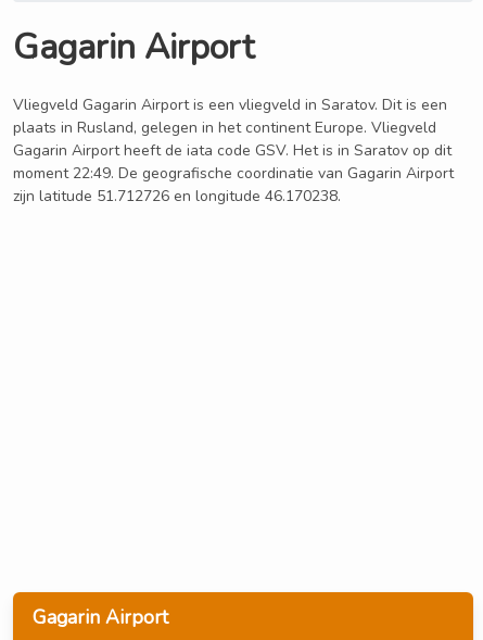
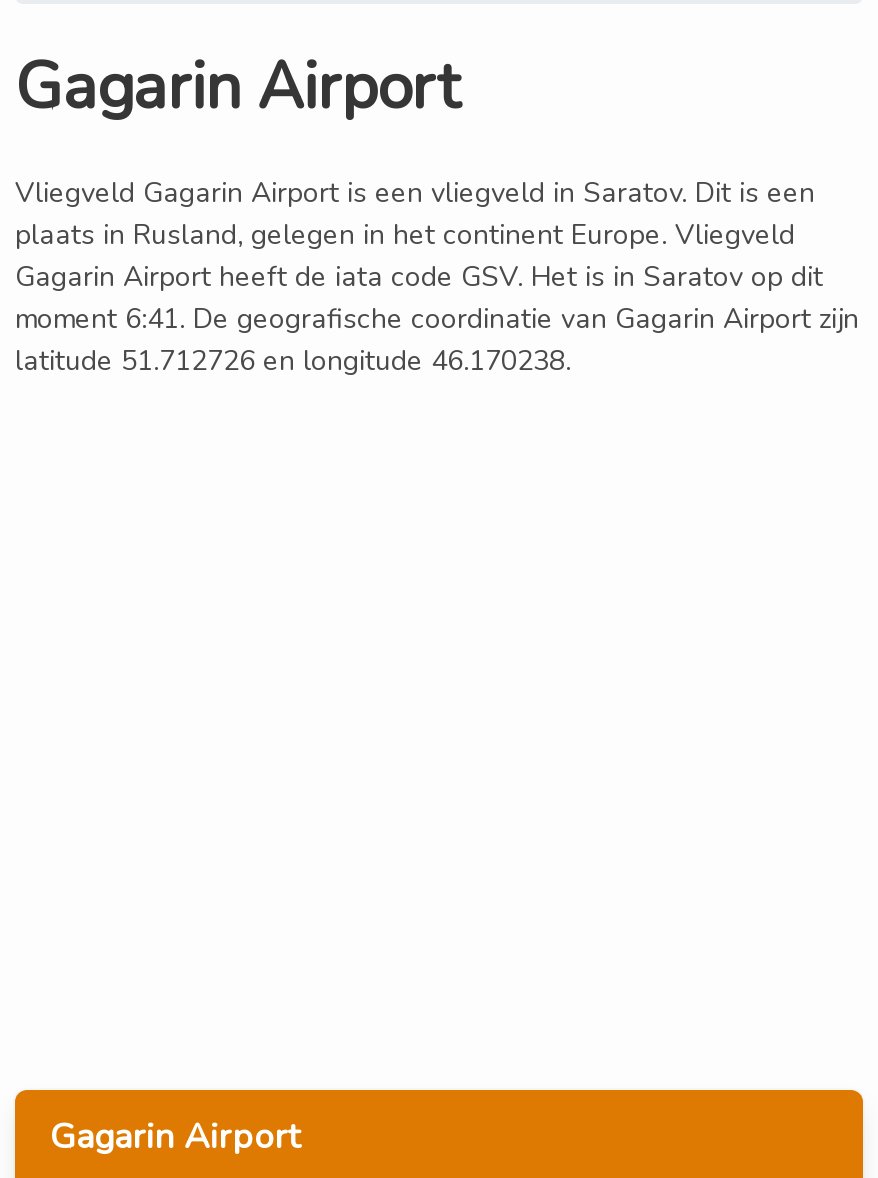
- moment 22:49. De geografische coordinatie van Gagarin Airport
- zijn latitude 51.712726 en longitude 46.170238.
+ moment 6:41. De geografische coordinatie van Gagarin Airport zijn
+ latitude 51.712726 en longitude 46.170238.
